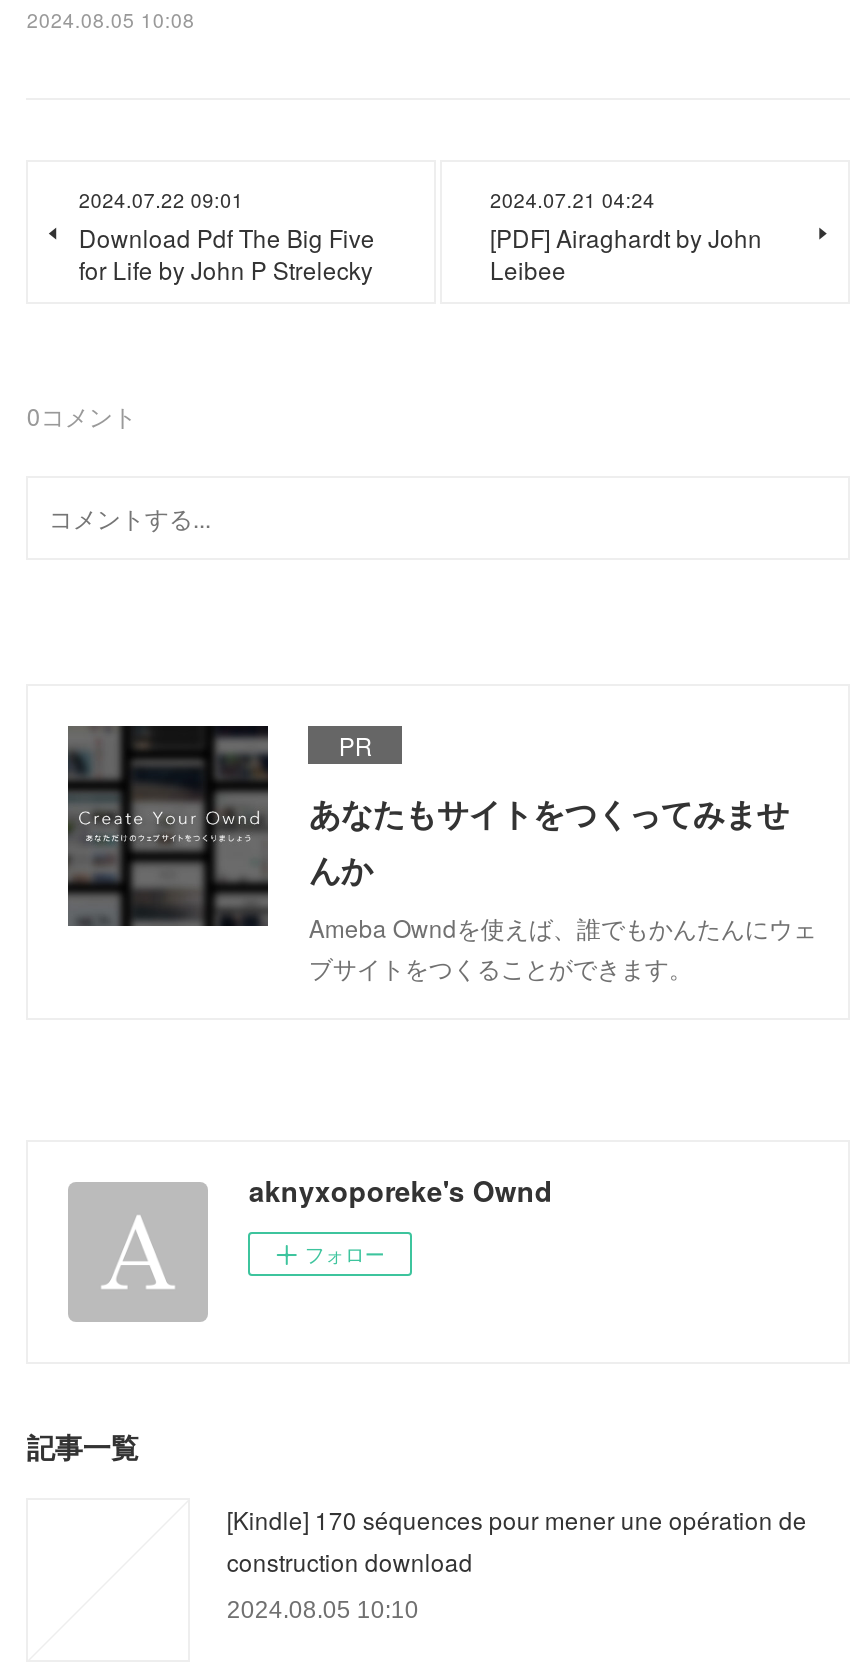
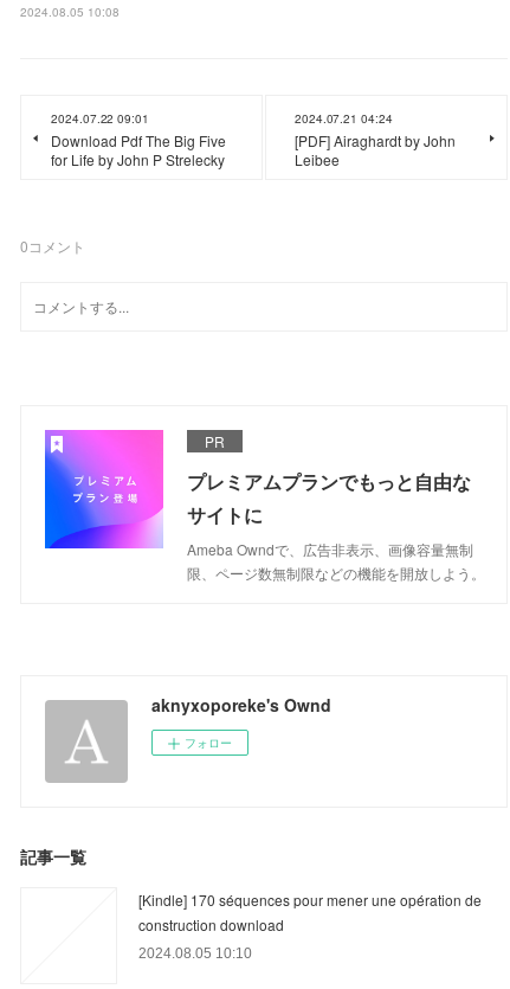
- [image]
- あなたもサイトをつくってみませ
- んか
- Ameba Owndを使えば、誰でもかんたんにウェ
- ブサイトをつくることができます。
+ [image]
+ プレミアムプランでもっと自由な
+ サイトに
+ Ameba Owndで、広告非表示、画像容量無制
+ 限、ページ数無制限などの機能を開放しよう。
